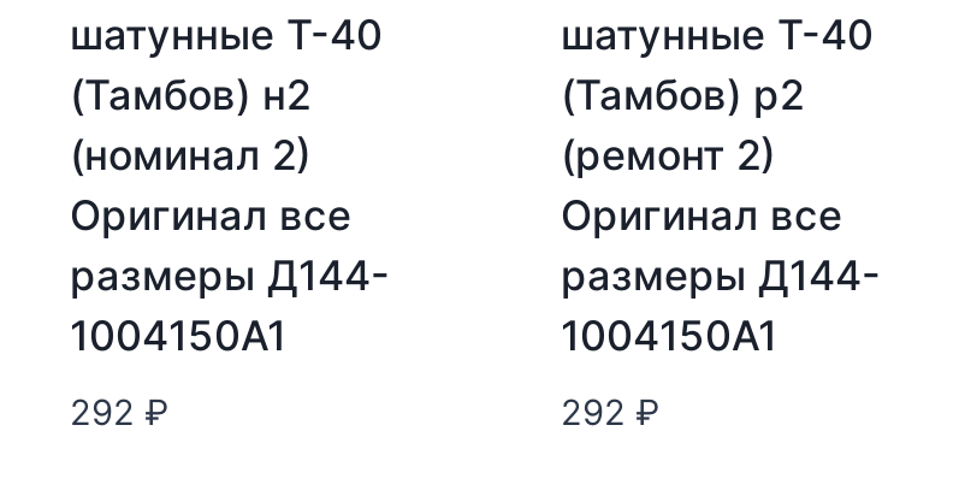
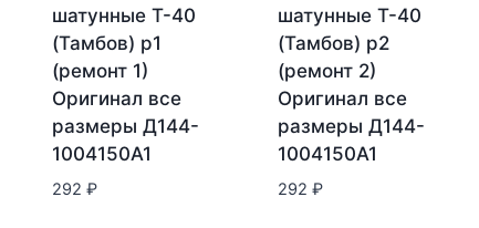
- (Тамбов) н2
- (номинал 2)
+ (Тамбов) р1
+ (ремонт 1)
